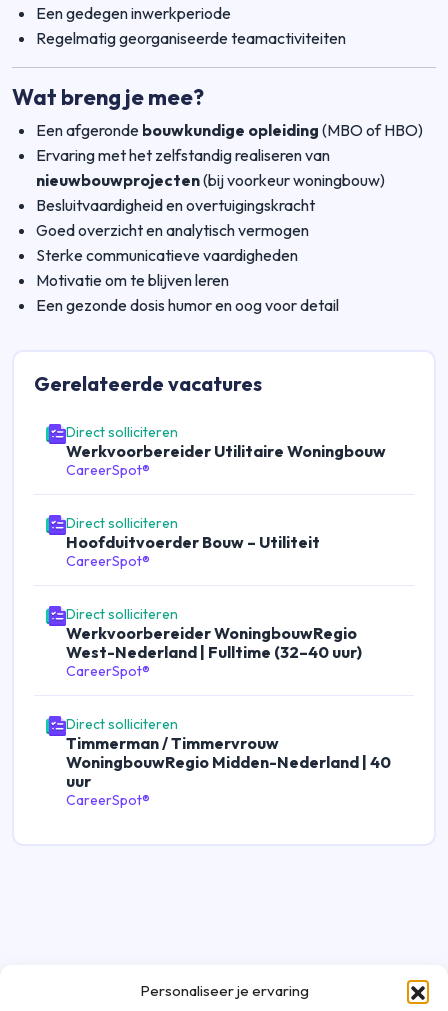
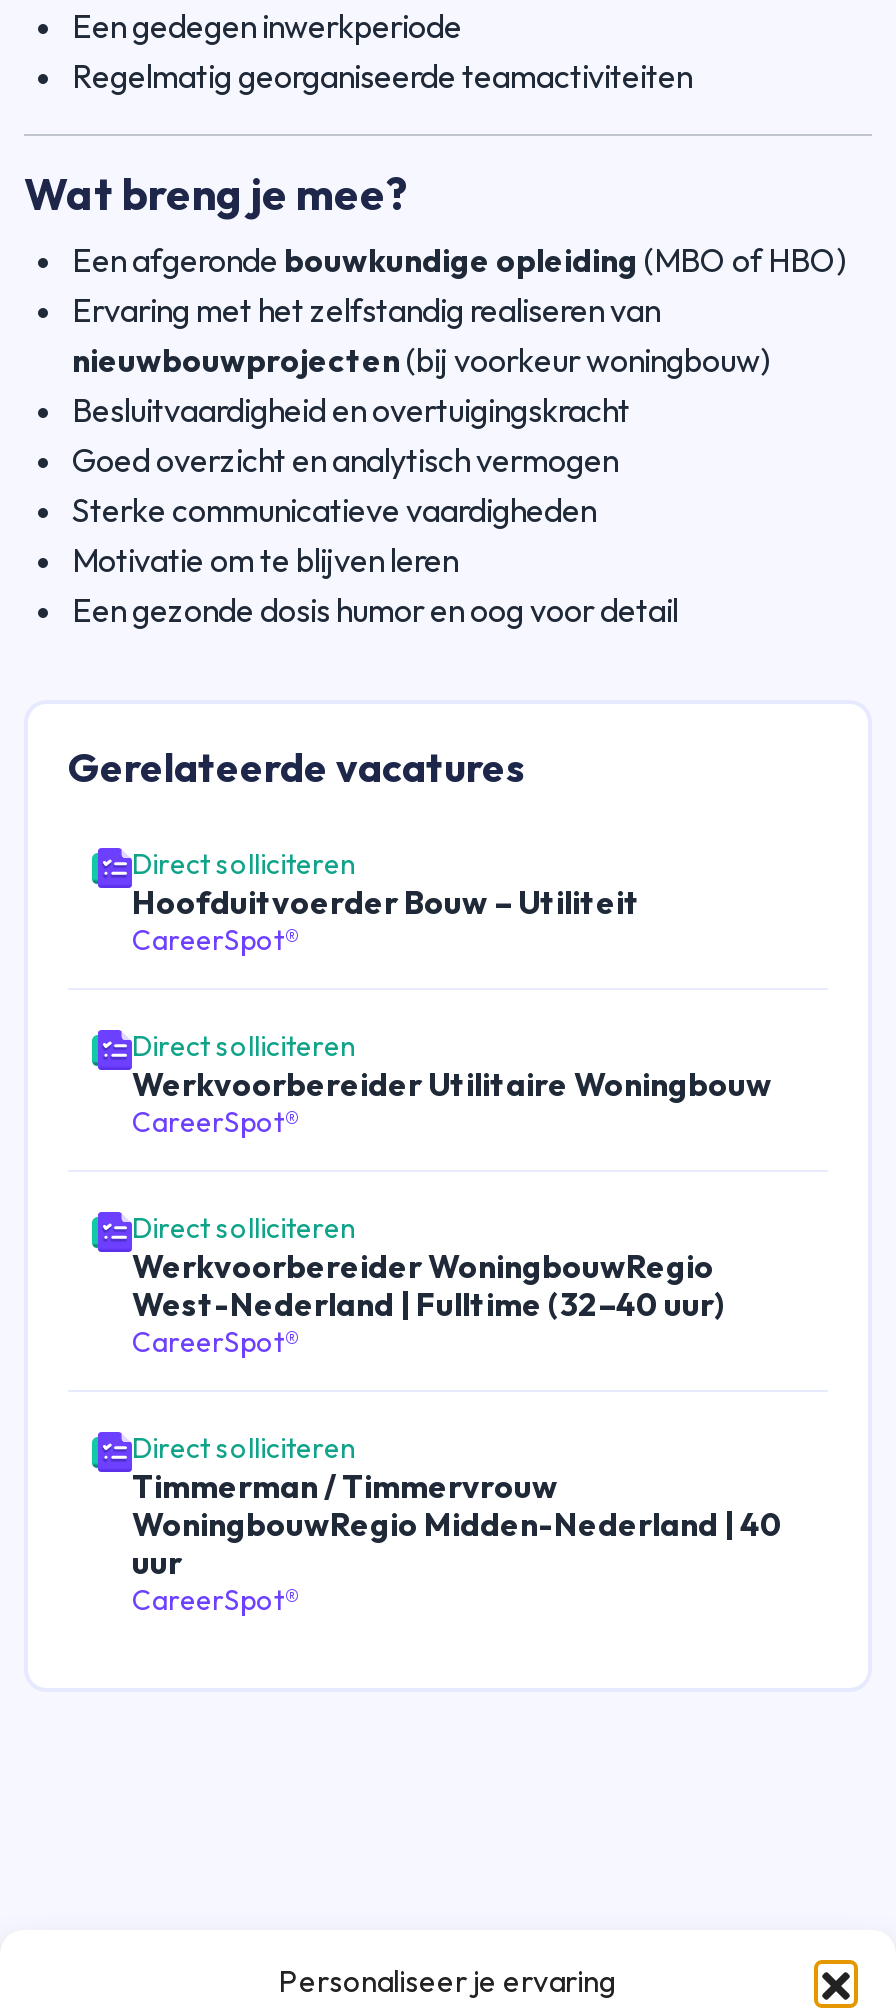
moved down: Werkvoorbereider Utilitaire Woningbouw

moved up: Hoofduitvoerder Bouw – Utiliteit
